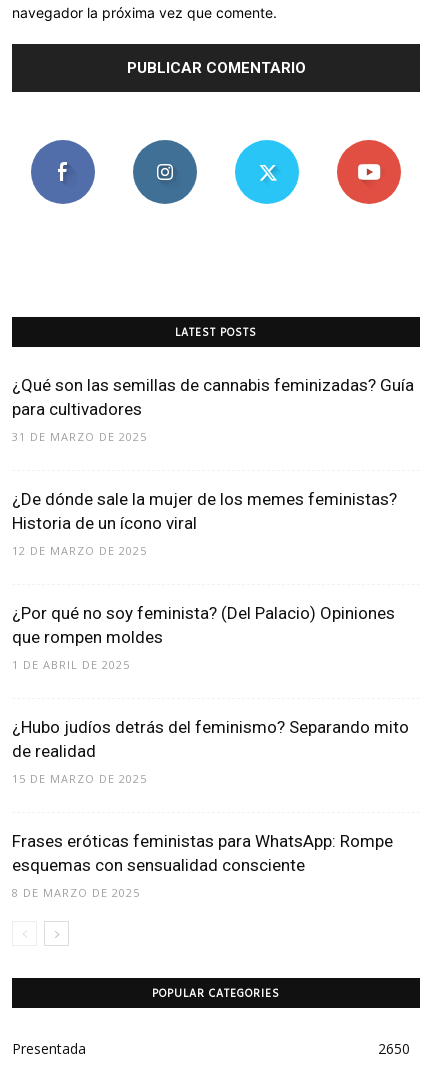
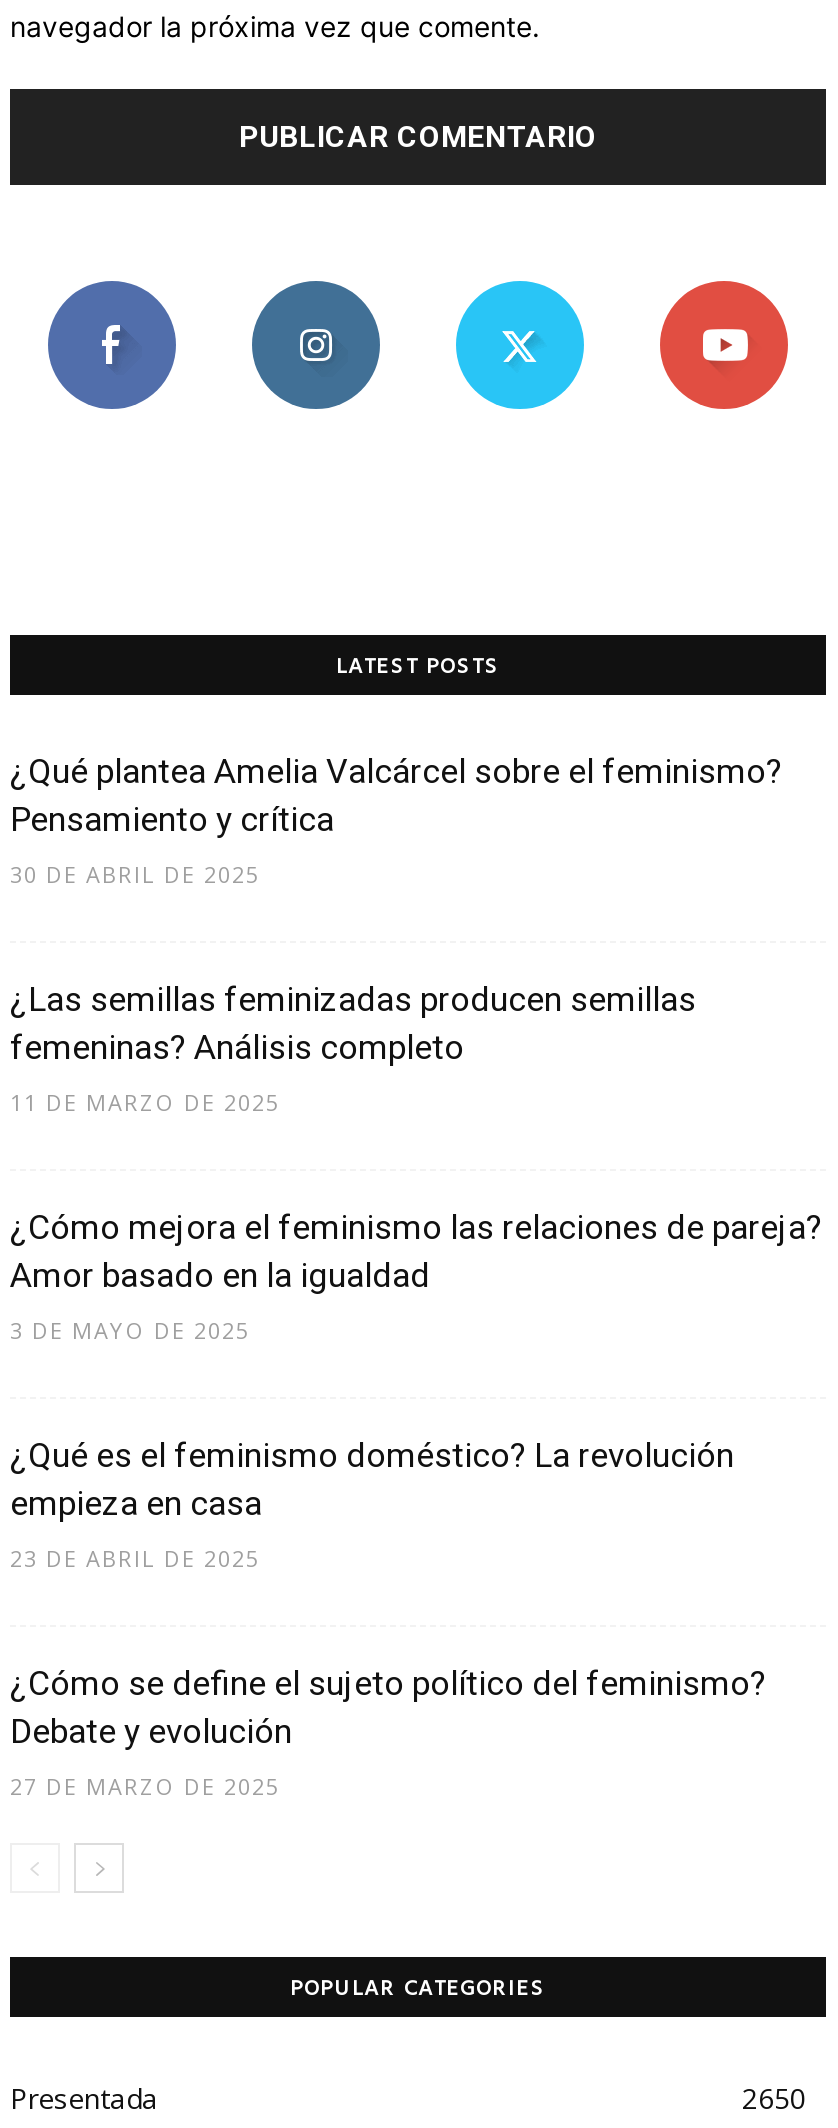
- ¿Qué son las semillas de cannabis feminizadas? Guía
- para cultivadores
+ ¿Qué plantea Amelia Valcárcel sobre el feminismo?
+ Pensamiento y crítica

- 31 DE MARZO DE 2025
+ 30 DE ABRIL DE 2025

- ¿De dónde sale la mujer de los memes feministas?
- Historia de un ícono viral
+ ¿Las semillas feminizadas producen semillas
+ femeninas? Análisis completo

- 12 DE MARZO DE 2025
+ 11 DE MARZO DE 2025

- ¿Por qué no soy feminista? (Del Palacio) Opiniones
- que rompen moldes
+ ¿Cómo mejora el feminismo las relaciones de pareja?
+ Amor basado en la igualdad

- 1 DE ABRIL DE 2025
+ 3 DE MAYO DE 2025

- ¿Hubo judíos detrás del feminismo? Separando mito
- de realidad
+ ¿Qué es el feminismo doméstico? La revolución
+ empieza en casa

- 15 DE MARZO DE 2025
+ 23 DE ABRIL DE 2025

- Frases eróticas feministas para WhatsApp: Rompe
- esquemas con sensualidad consciente
+ ¿Cómo se define el sujeto político del feminismo?
+ Debate y evolución

- 8 DE MARZO DE 2025
+ 27 DE MARZO DE 2025
